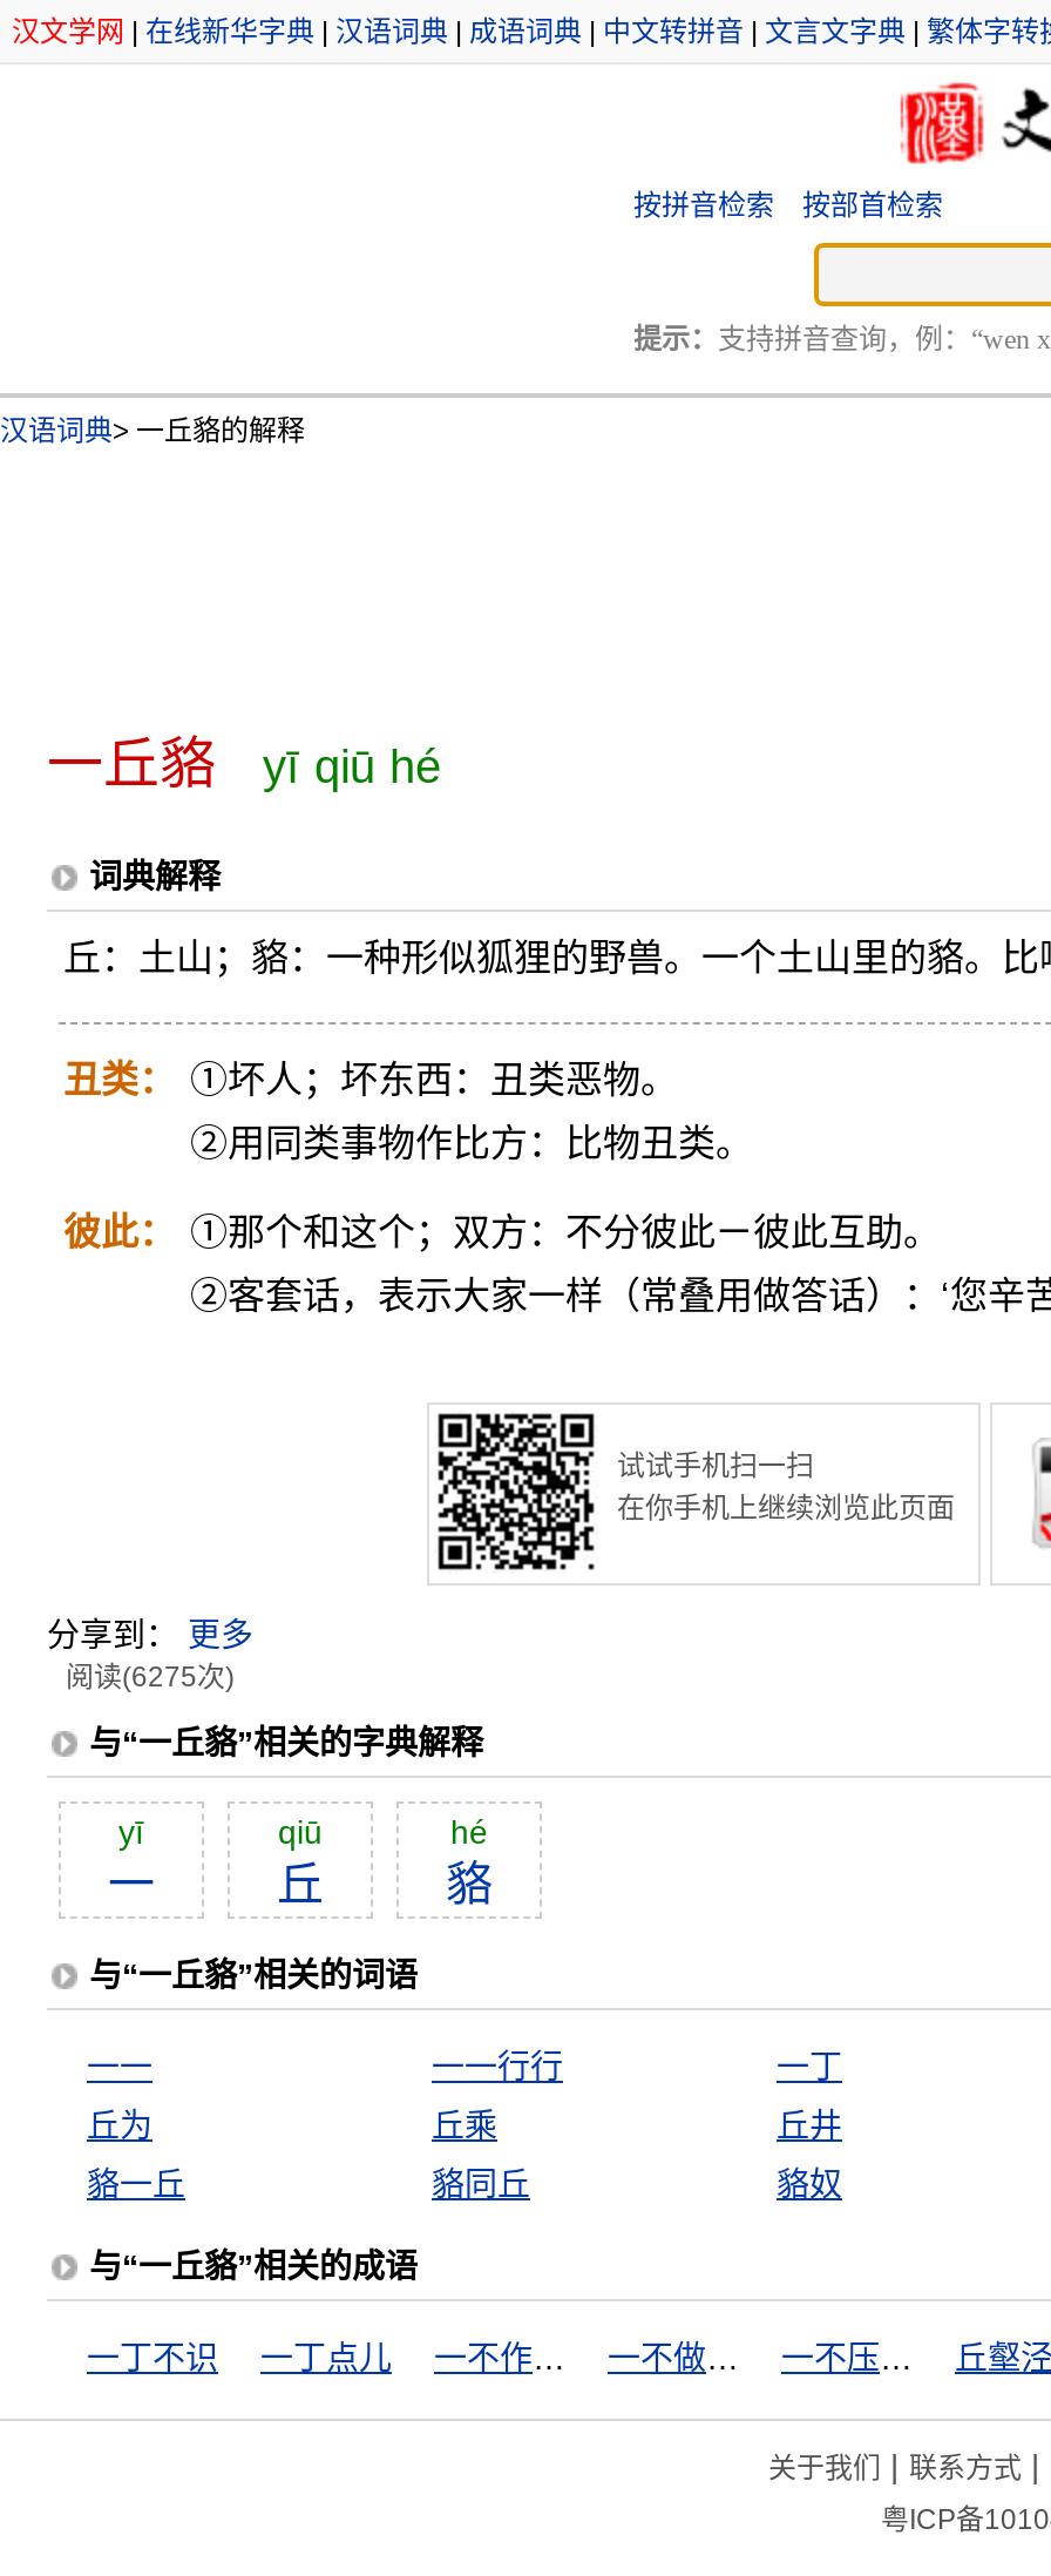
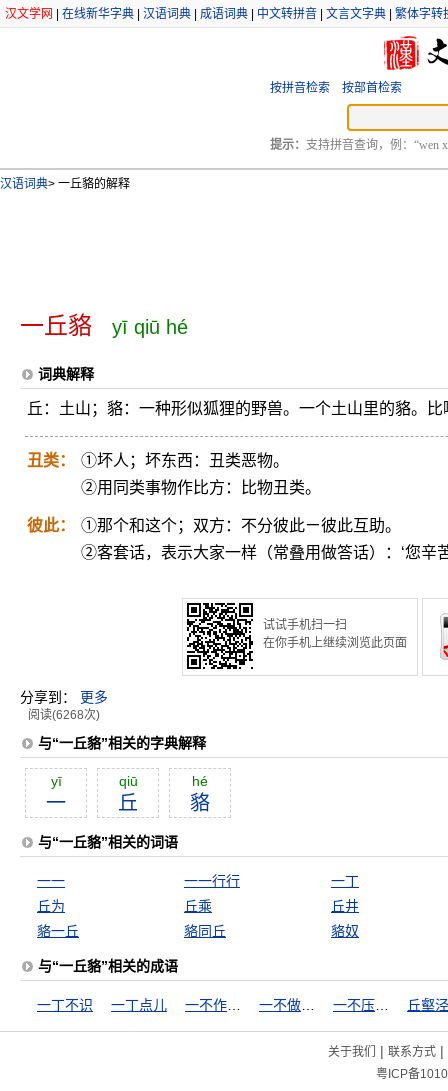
- 阅读(6275次)
+ 阅读(6268次)
